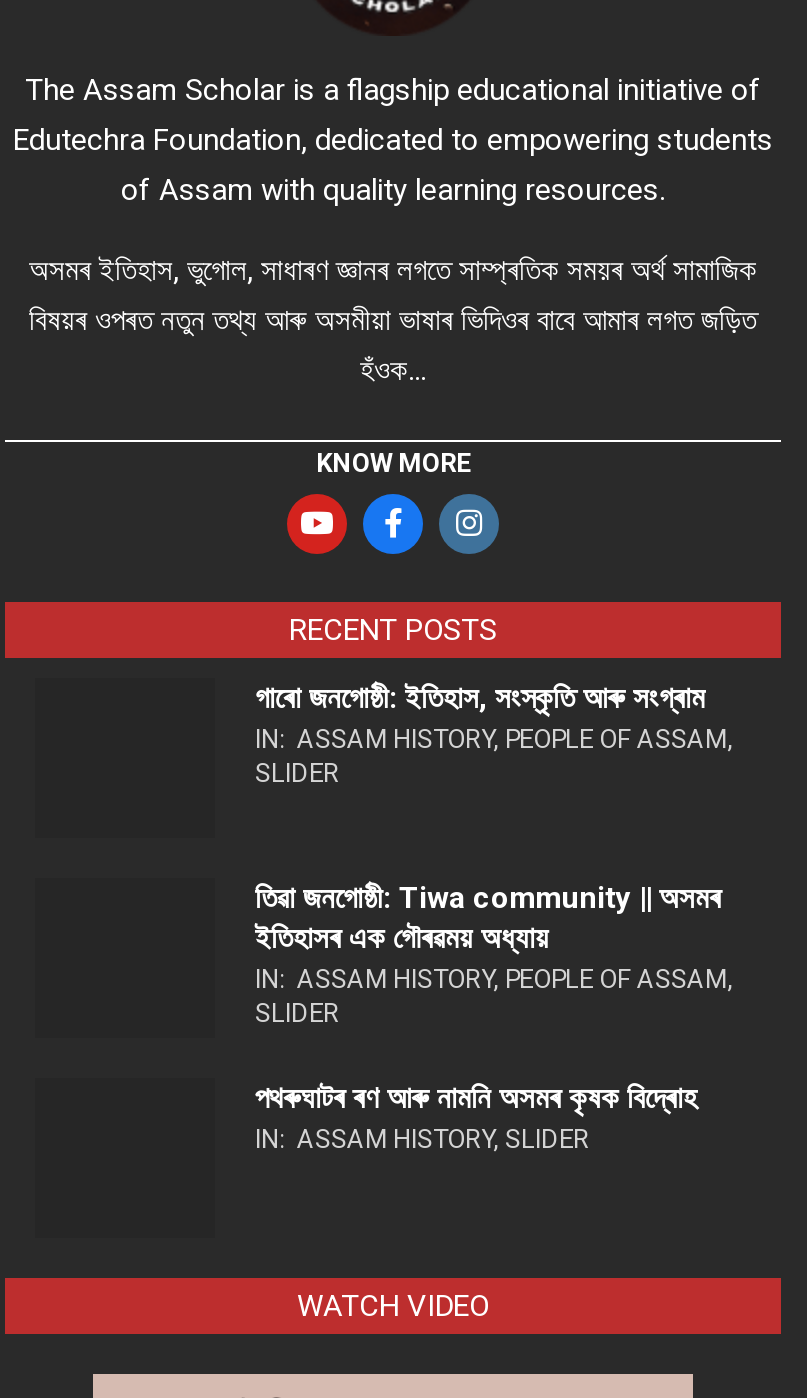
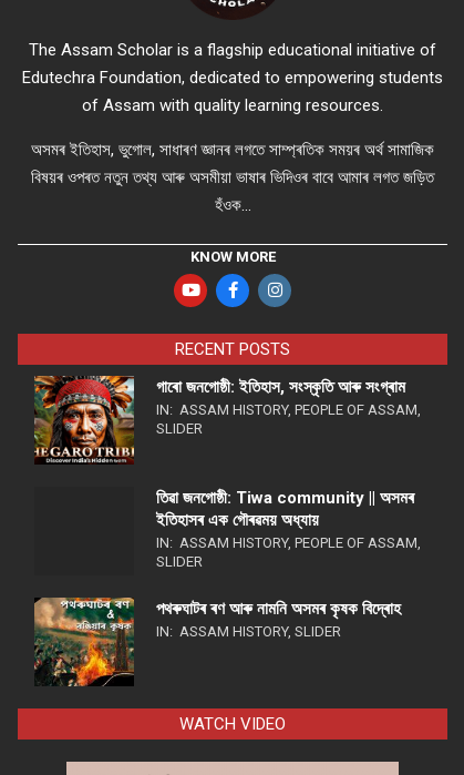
+ [image]

+ [image]
